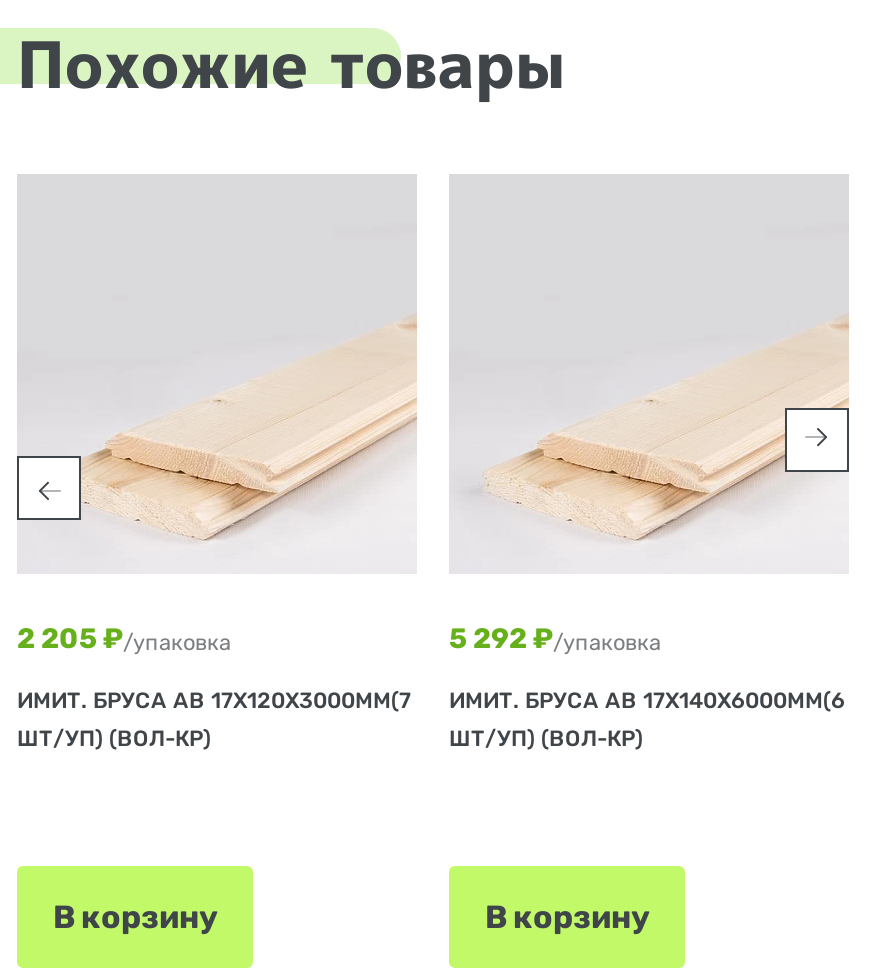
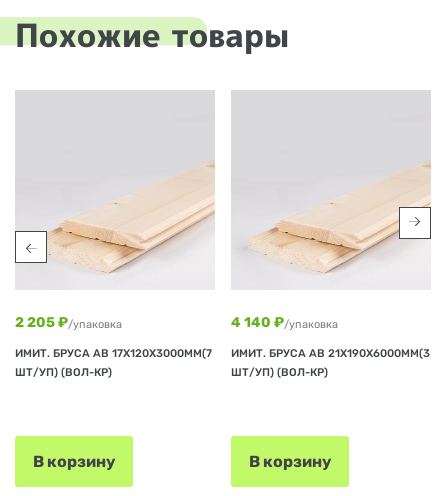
- 5 292 ₽/упаковка
+ 4 140 ₽/упаковка

- ИМИТ. БРУСА АВ 17Х140Х6000ММ(6
+ ИМИТ. БРУСА АВ 21Х190Х6000ММ(3
